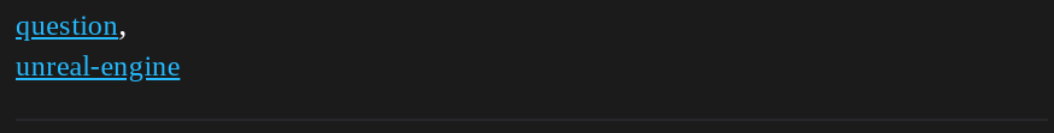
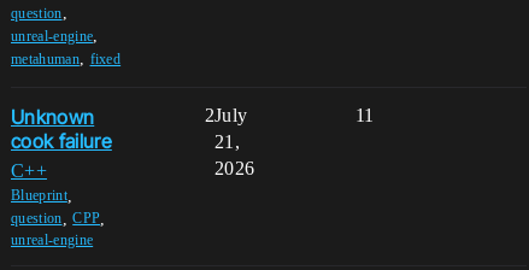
+ unreal-engine,
+ metahuman, fixed

+ Unknown
+ cook failure
+ C++
+ Blueprint,
+ question, CPP,

+ 2
+ 11
+ July
+ 21,
+ 2026
